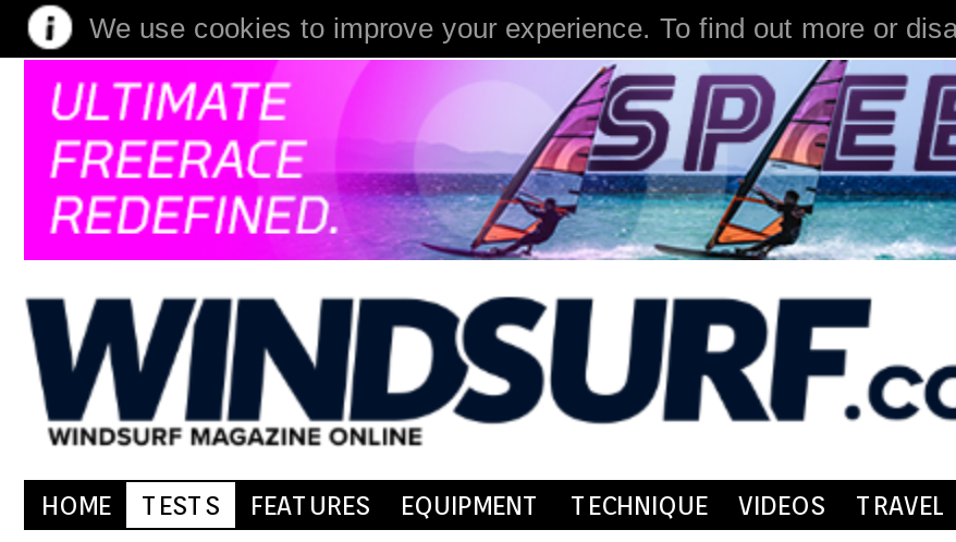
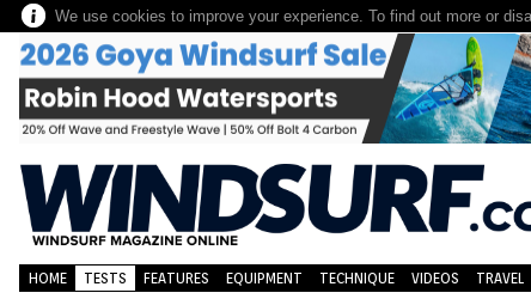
- [image]
+ [image]
